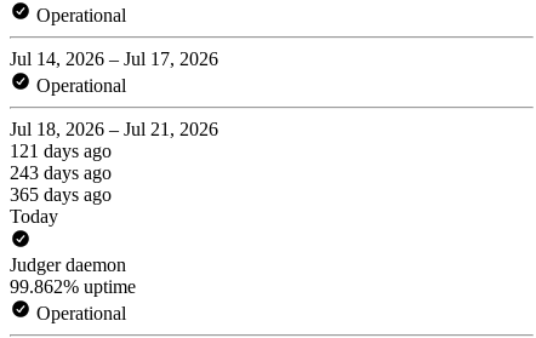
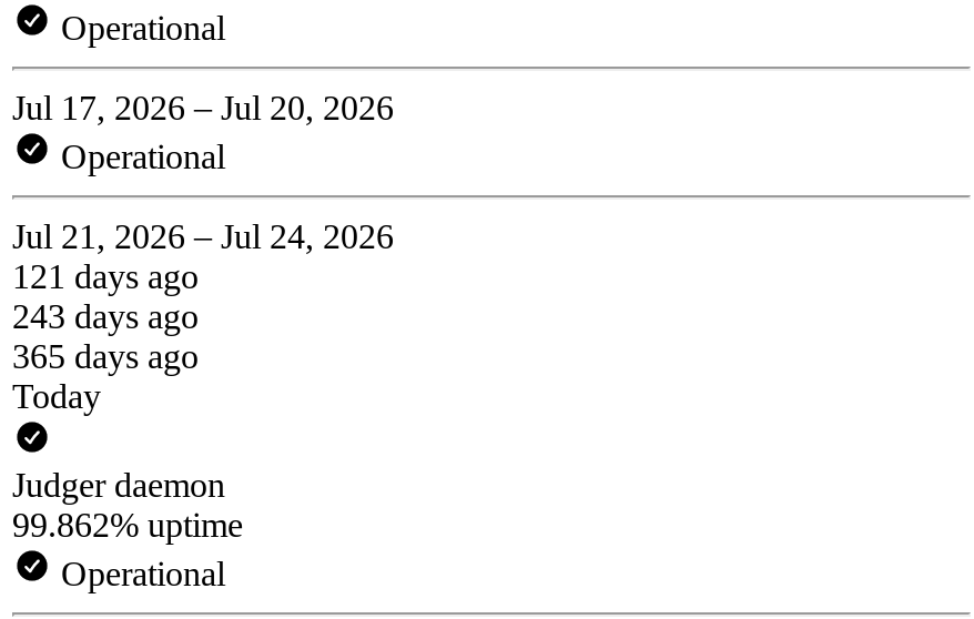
- Jul 14, 2026 – Jul 17, 2026
+ Jul 17, 2026 – Jul 20, 2026

- Jul 18, 2026 – Jul 21, 2026
+ Jul 21, 2026 – Jul 24, 2026
